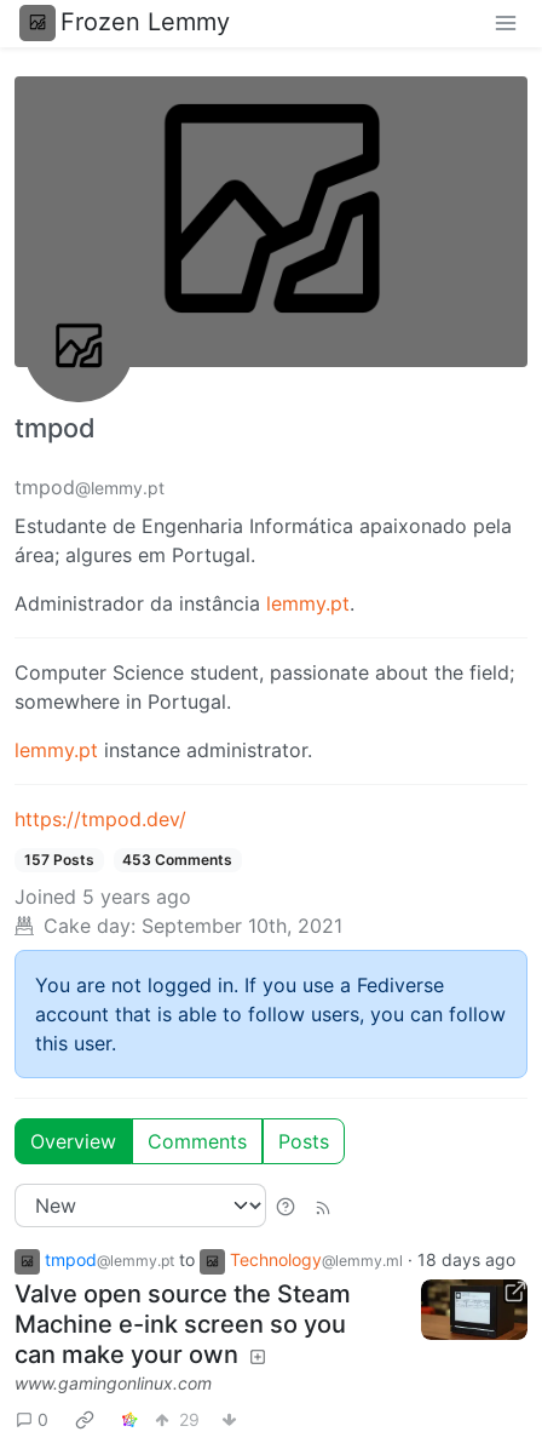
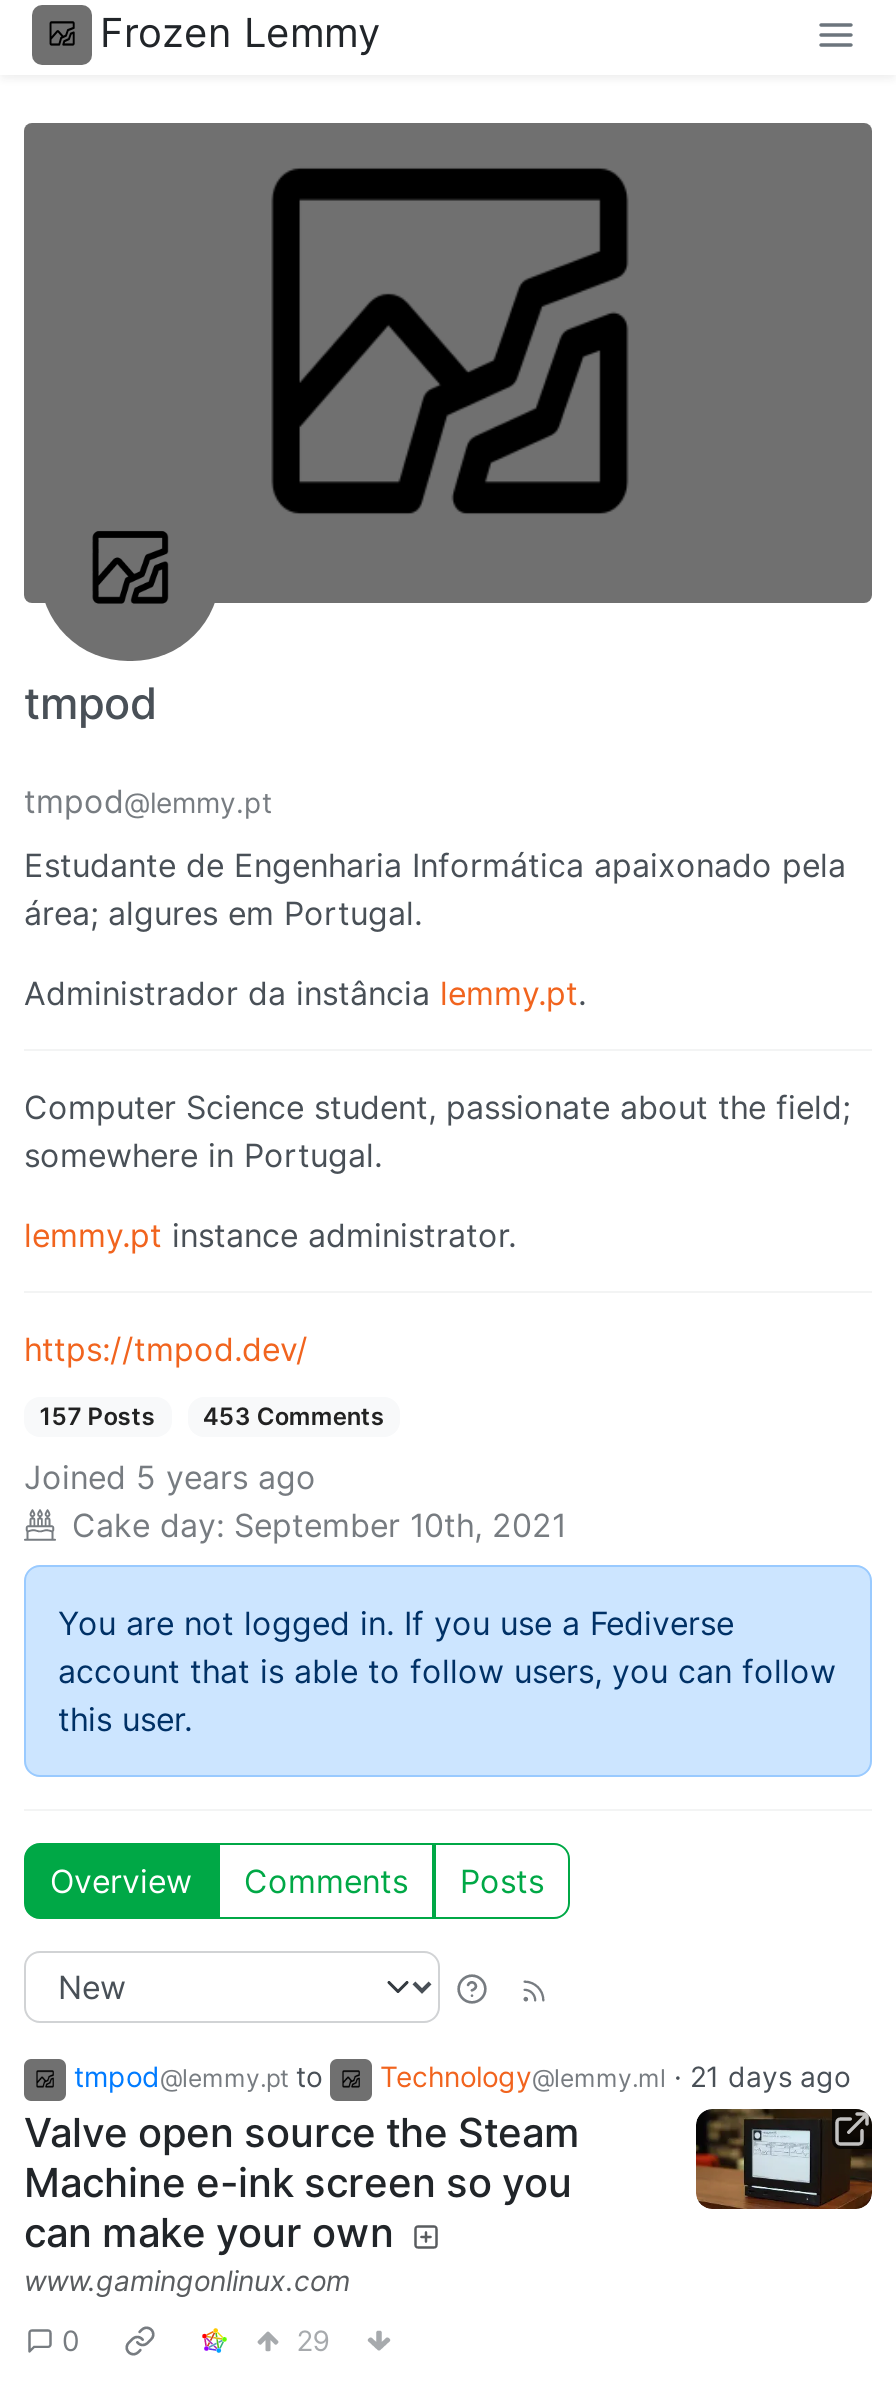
- Technology@lemmy.ml · 18 days ago
+ Technology@lemmy.ml · 21 days ago
